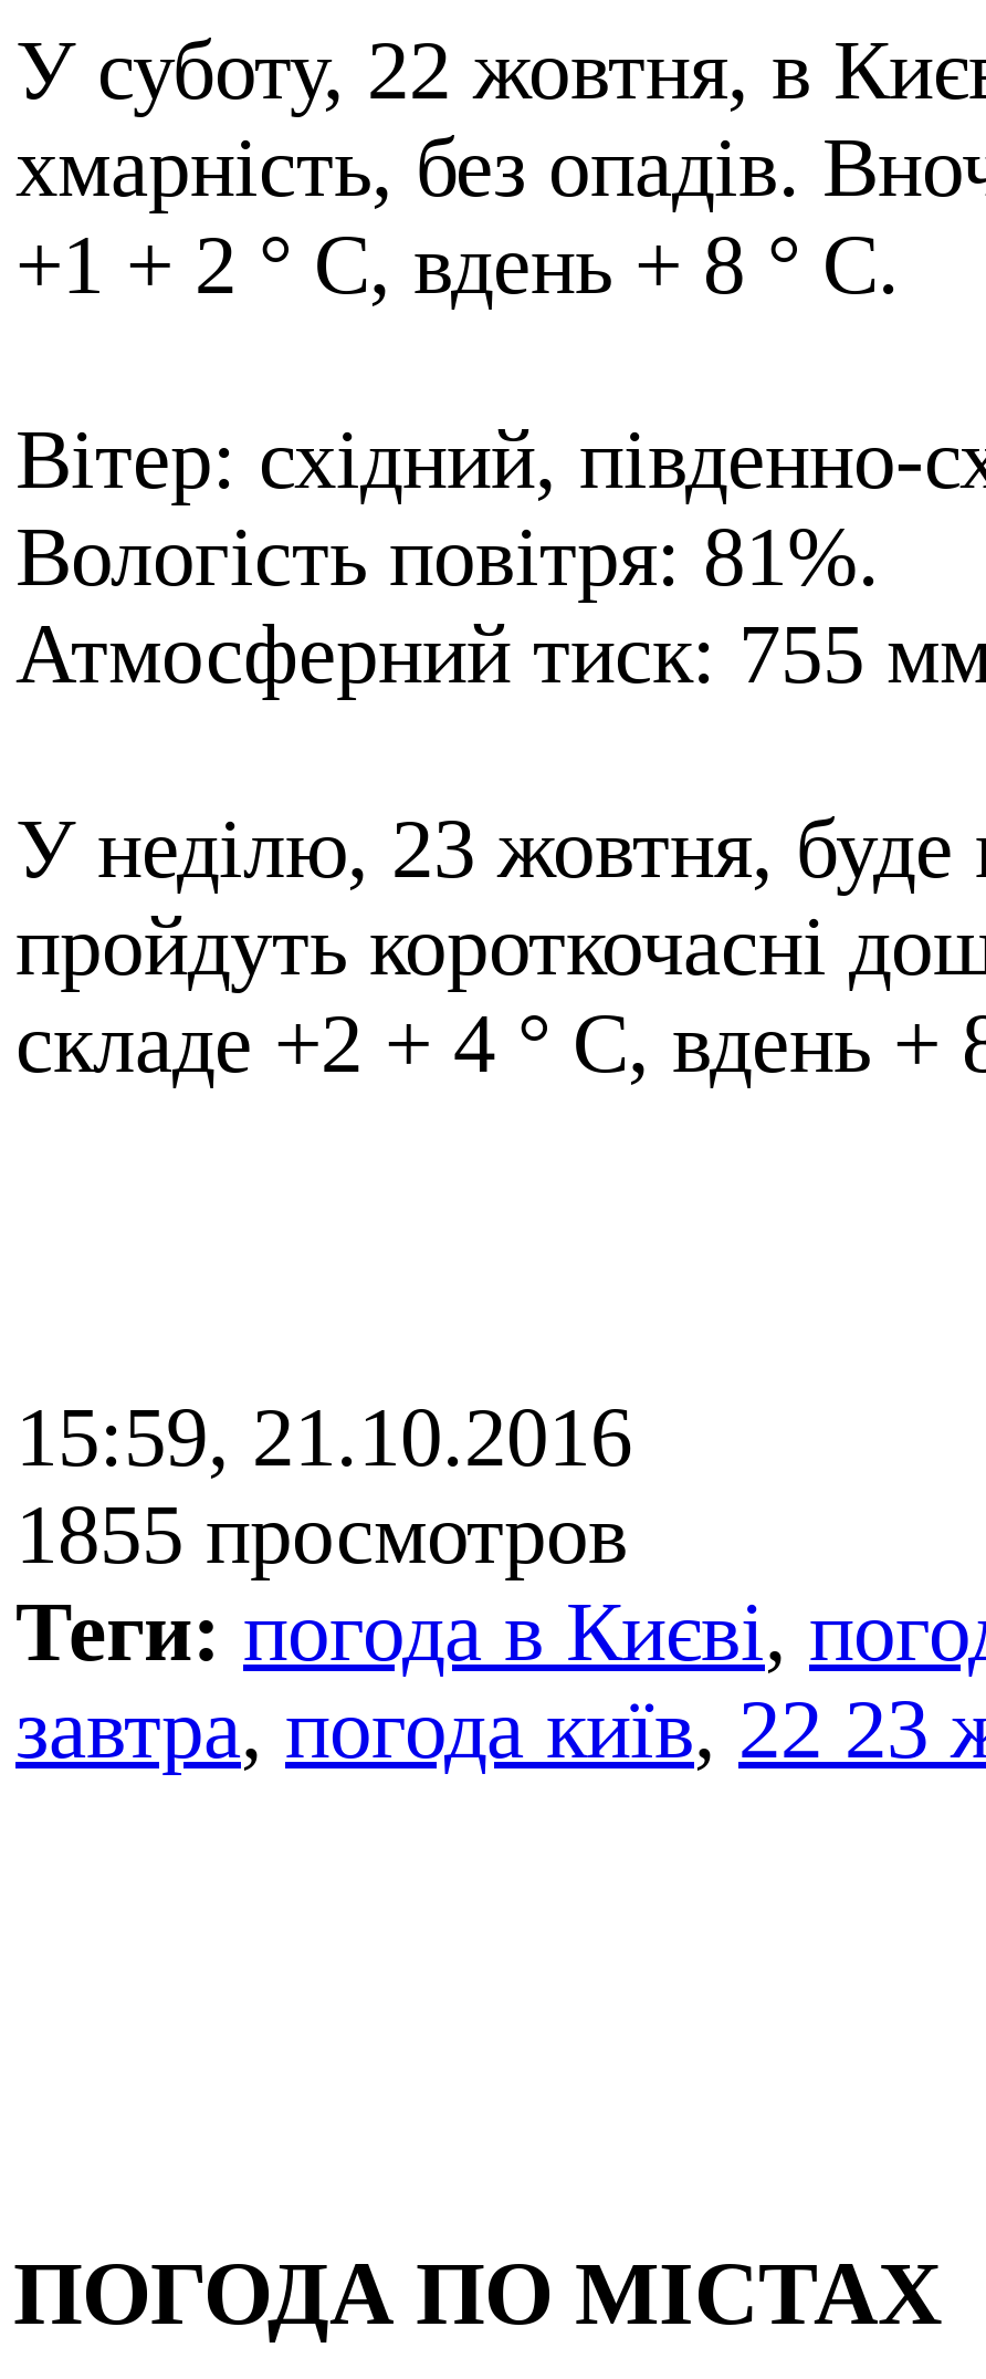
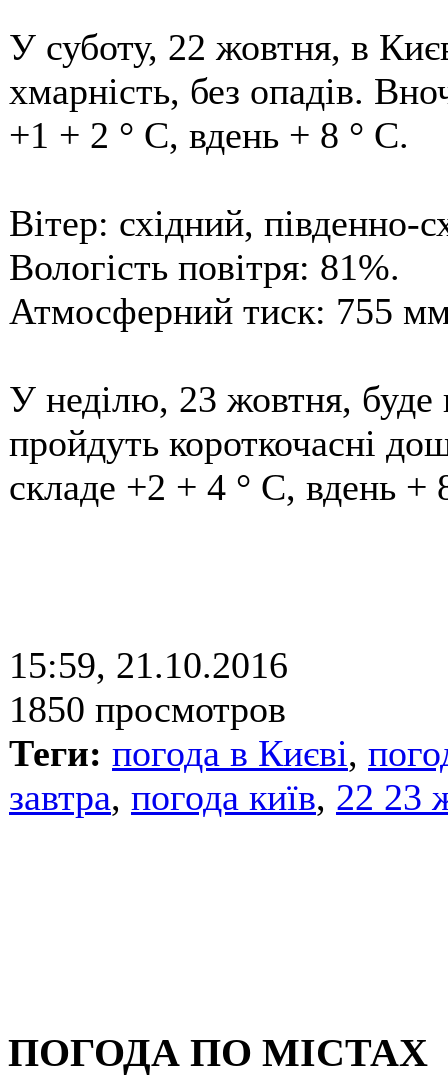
- 1855 просмотров
+ 1850 просмотров
